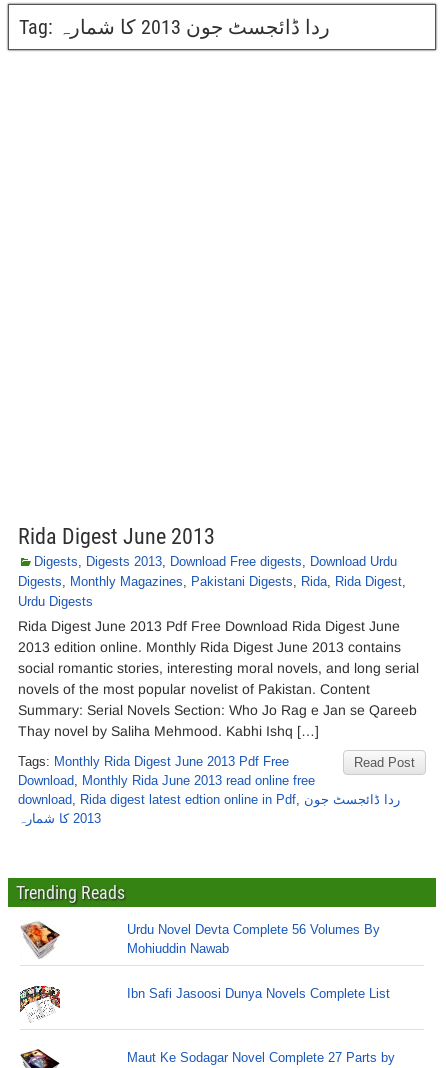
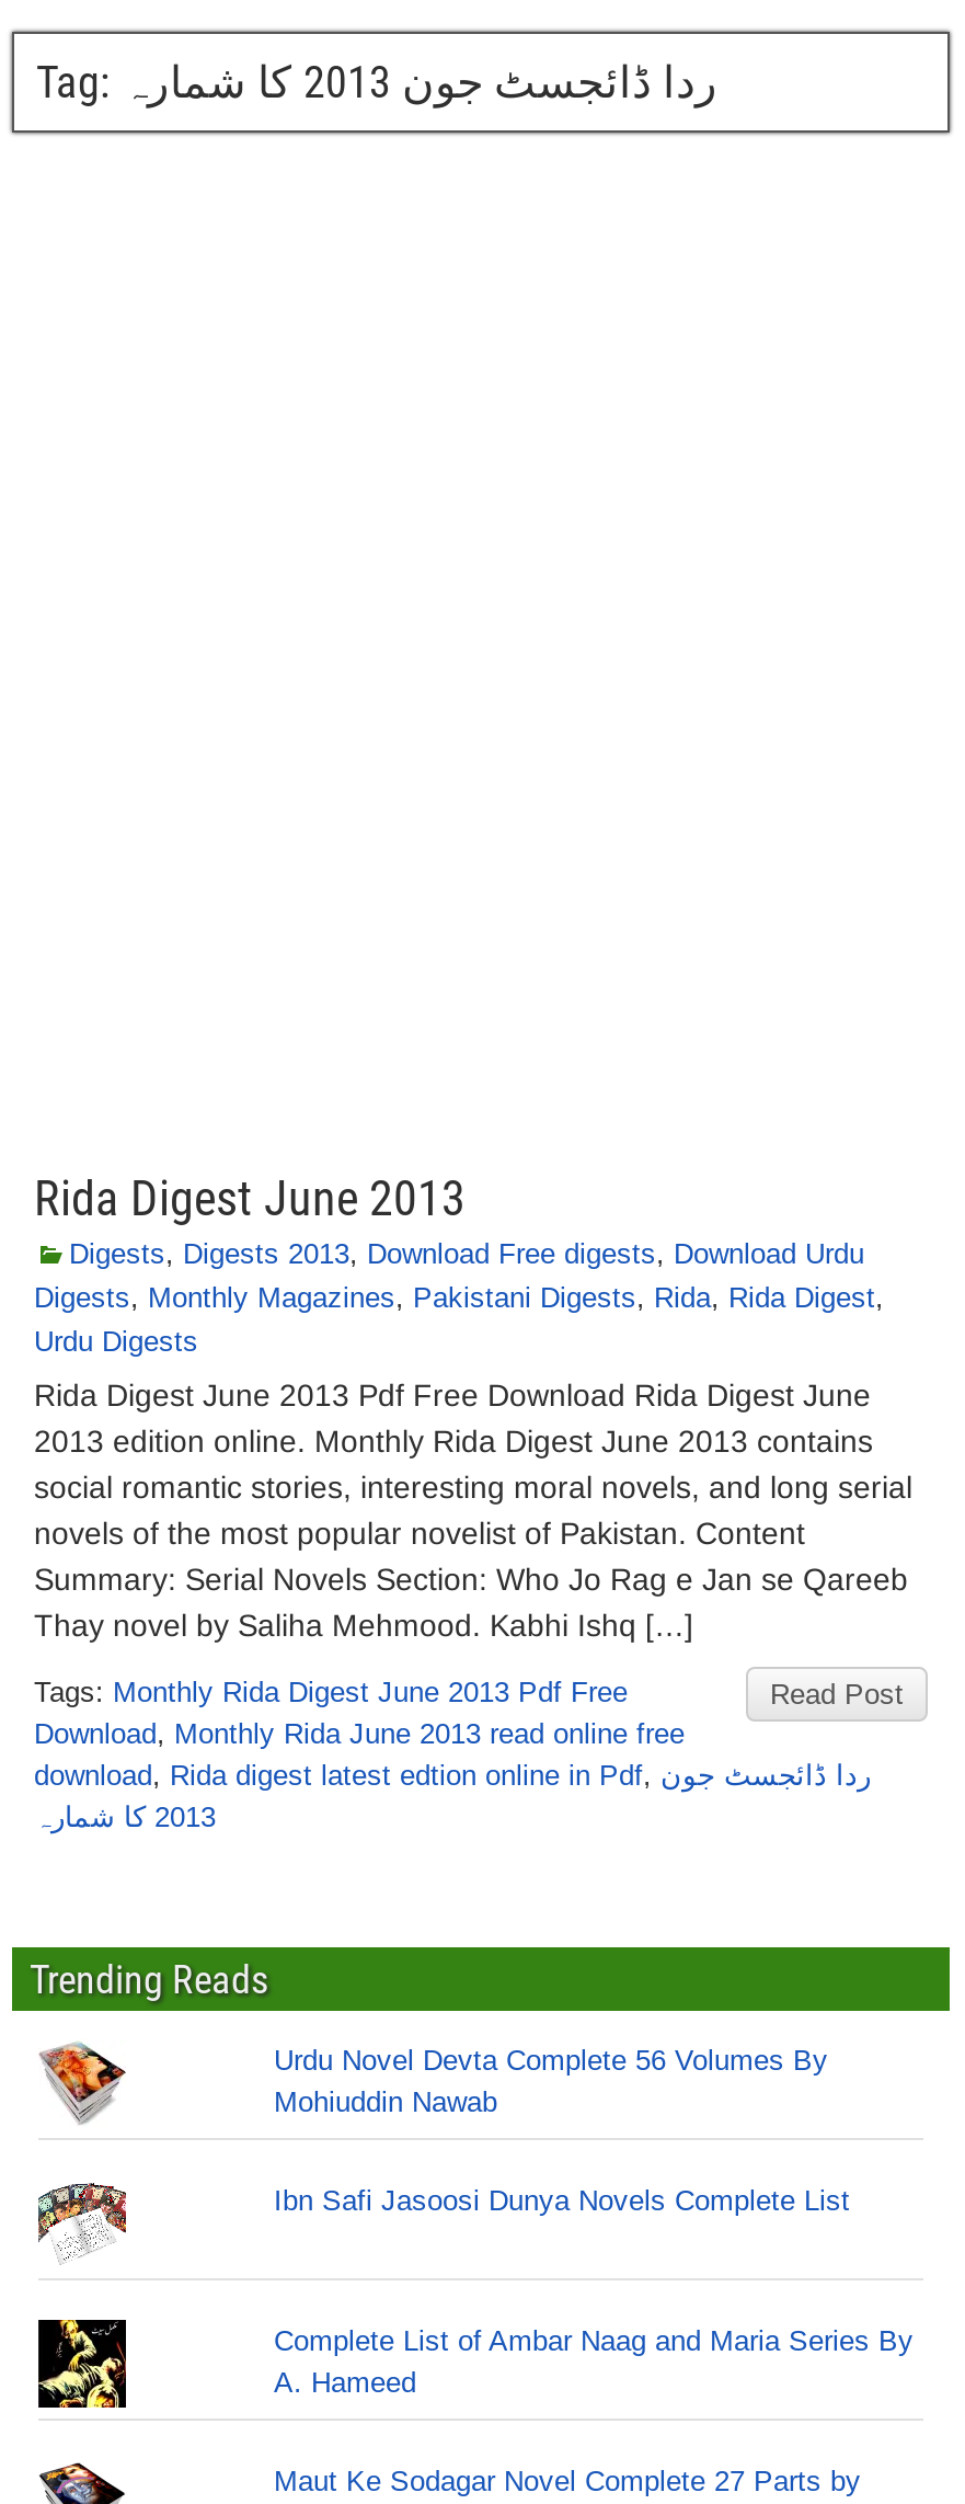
+ [image]

+ Complete List of Ambar Naag and Maria Series By
+ A. Hameed
